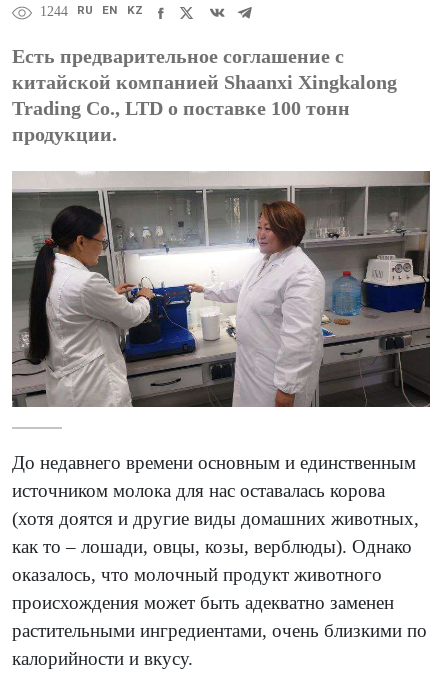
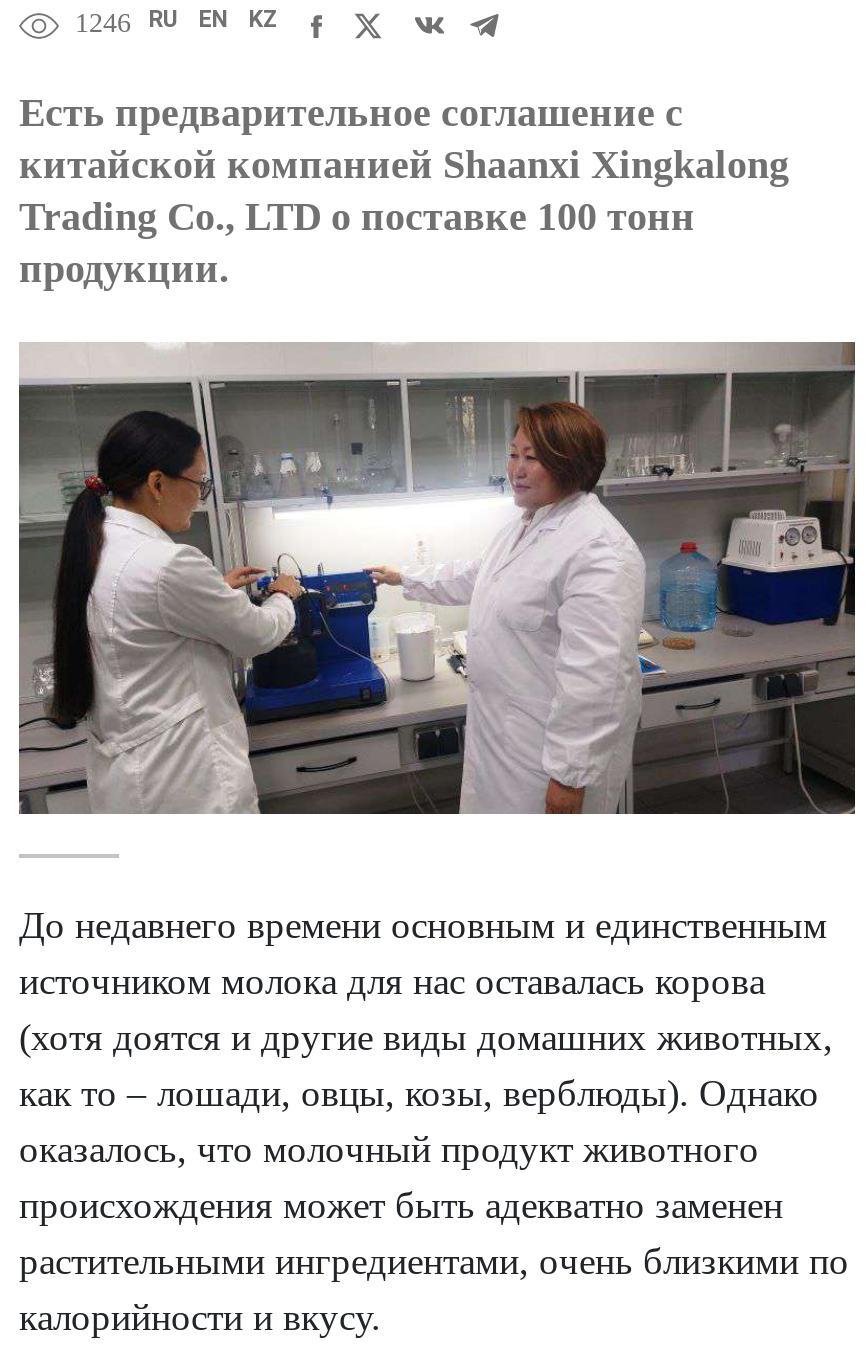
- 1244 RU EN KZ
+ 1246 RU EN KZ
